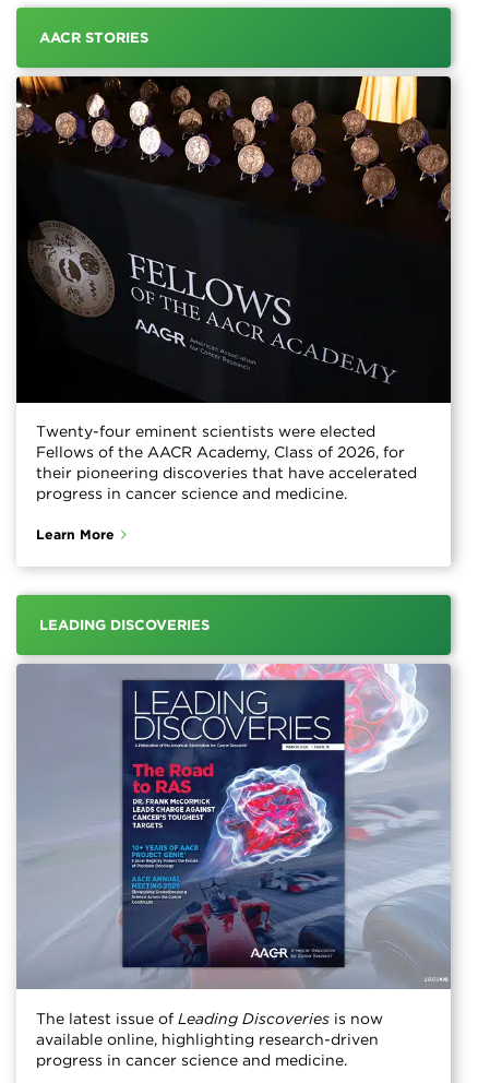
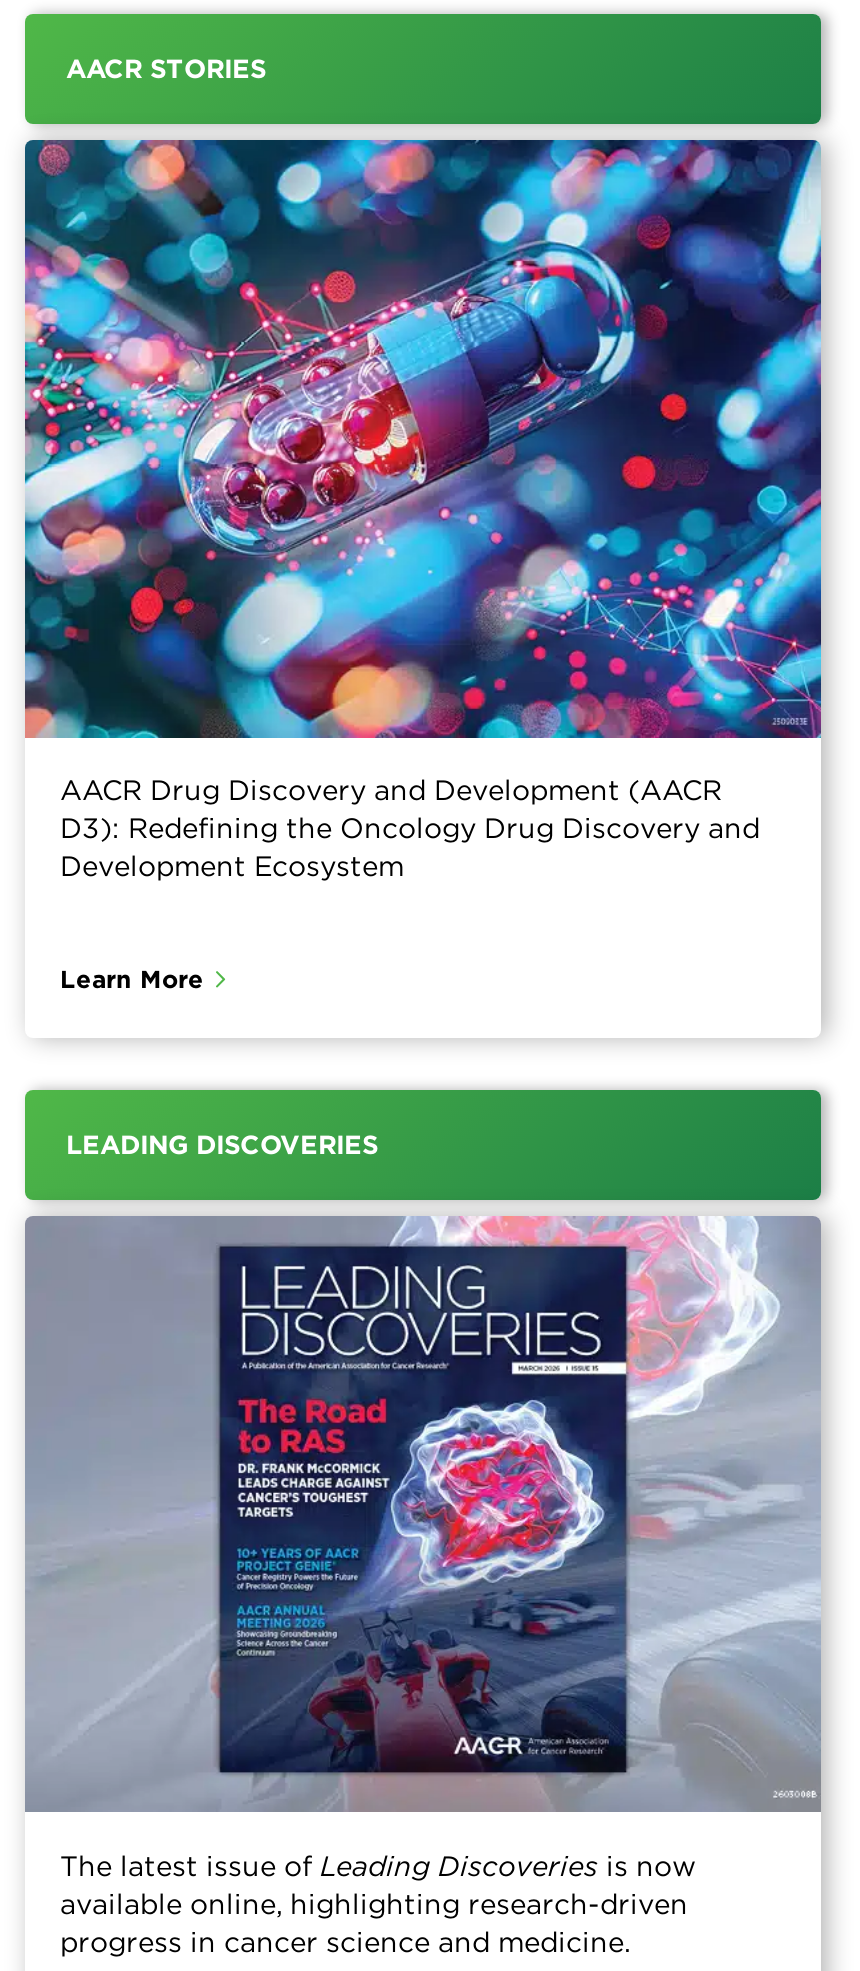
- [image]
- Twenty-four eminent scientists were elected
- Fellows of the AACR Academy, Class of 2026, for
- their pioneering discoveries that have accelerated
- progress in cancer science and medicine.
+ [image]
+ AACR Drug Discovery and Development (AACR
+ D3): Redefining the Oncology Drug Discovery and
+ Development Ecosystem
